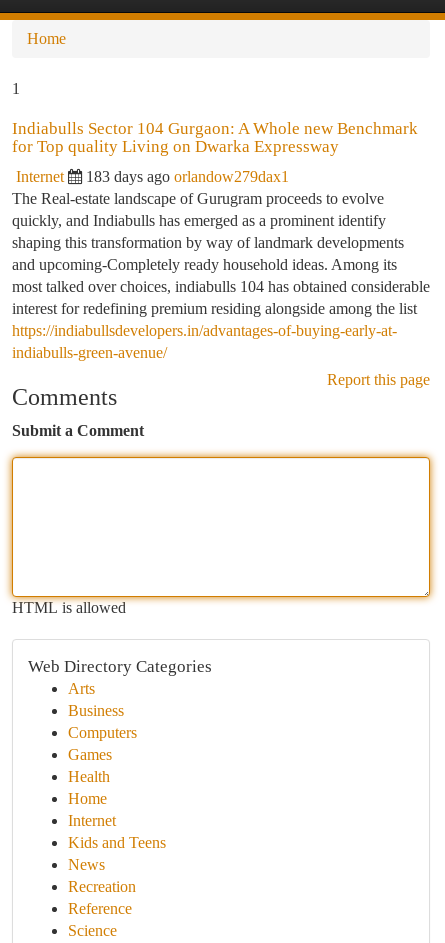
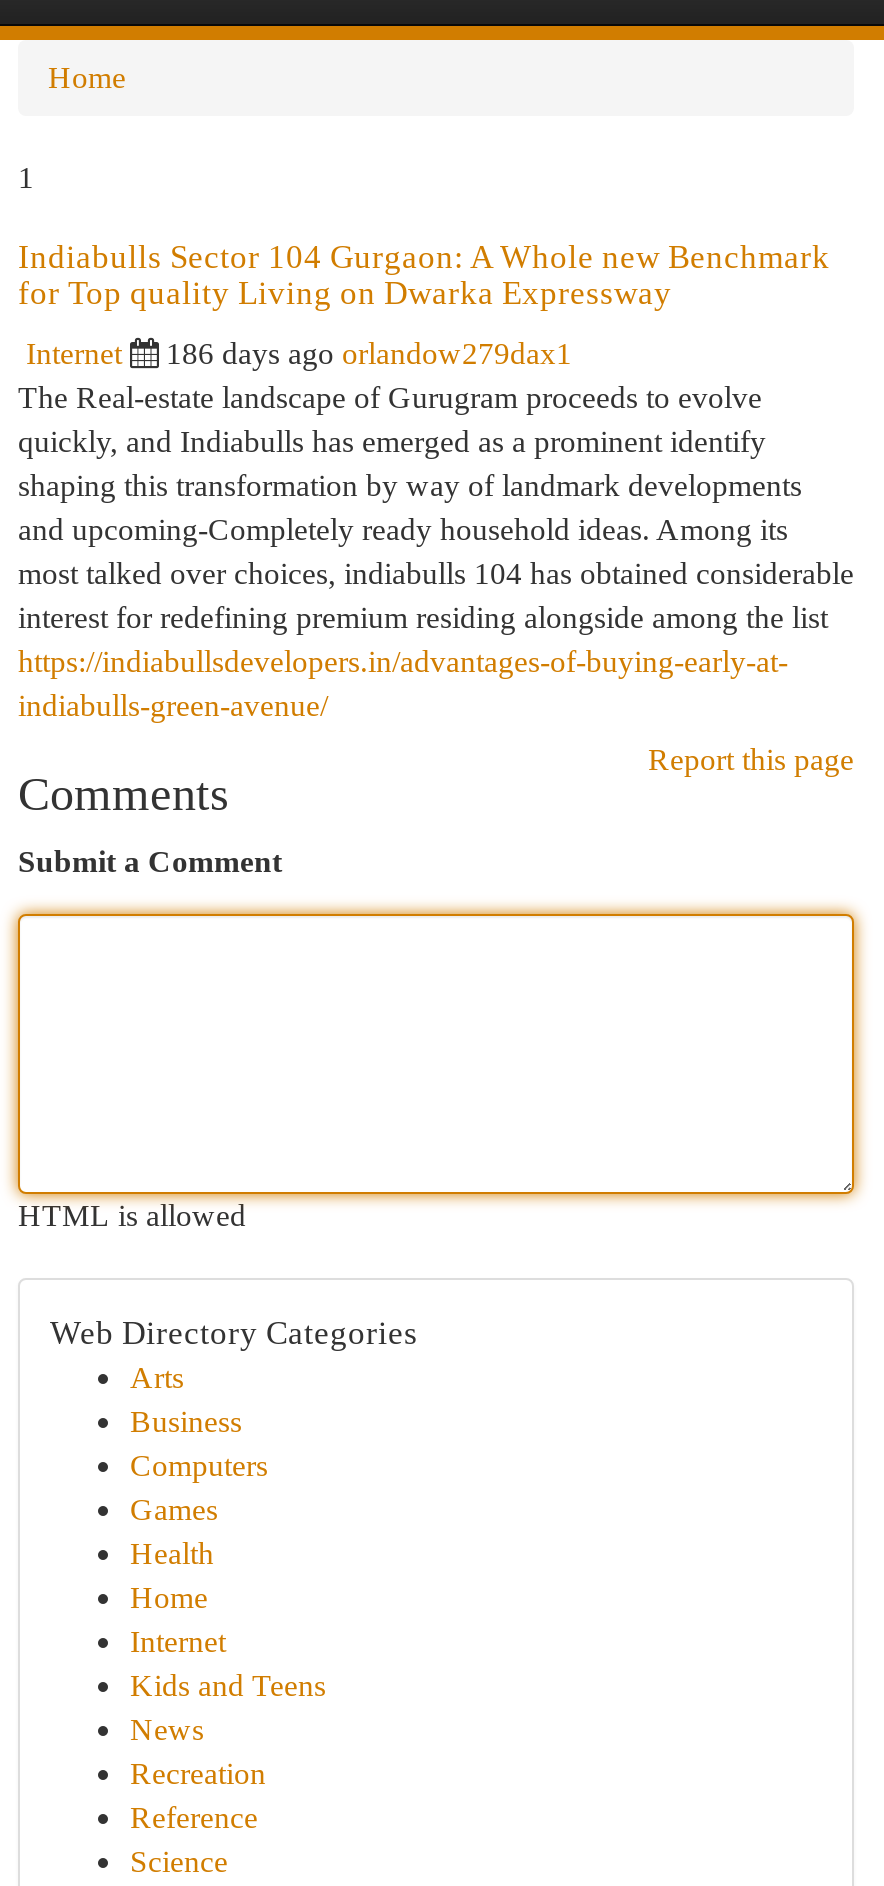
- 183 days ago orlandow279dax1
+ 186 days ago orlandow279dax1
